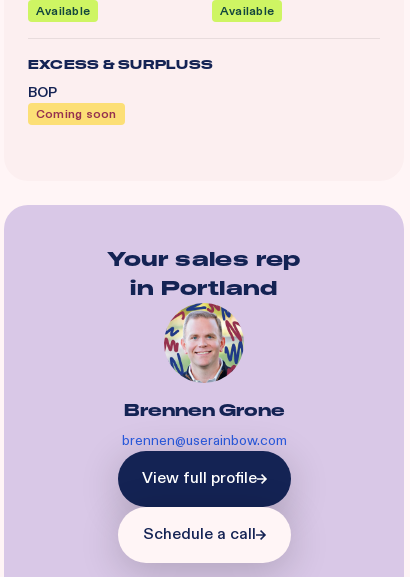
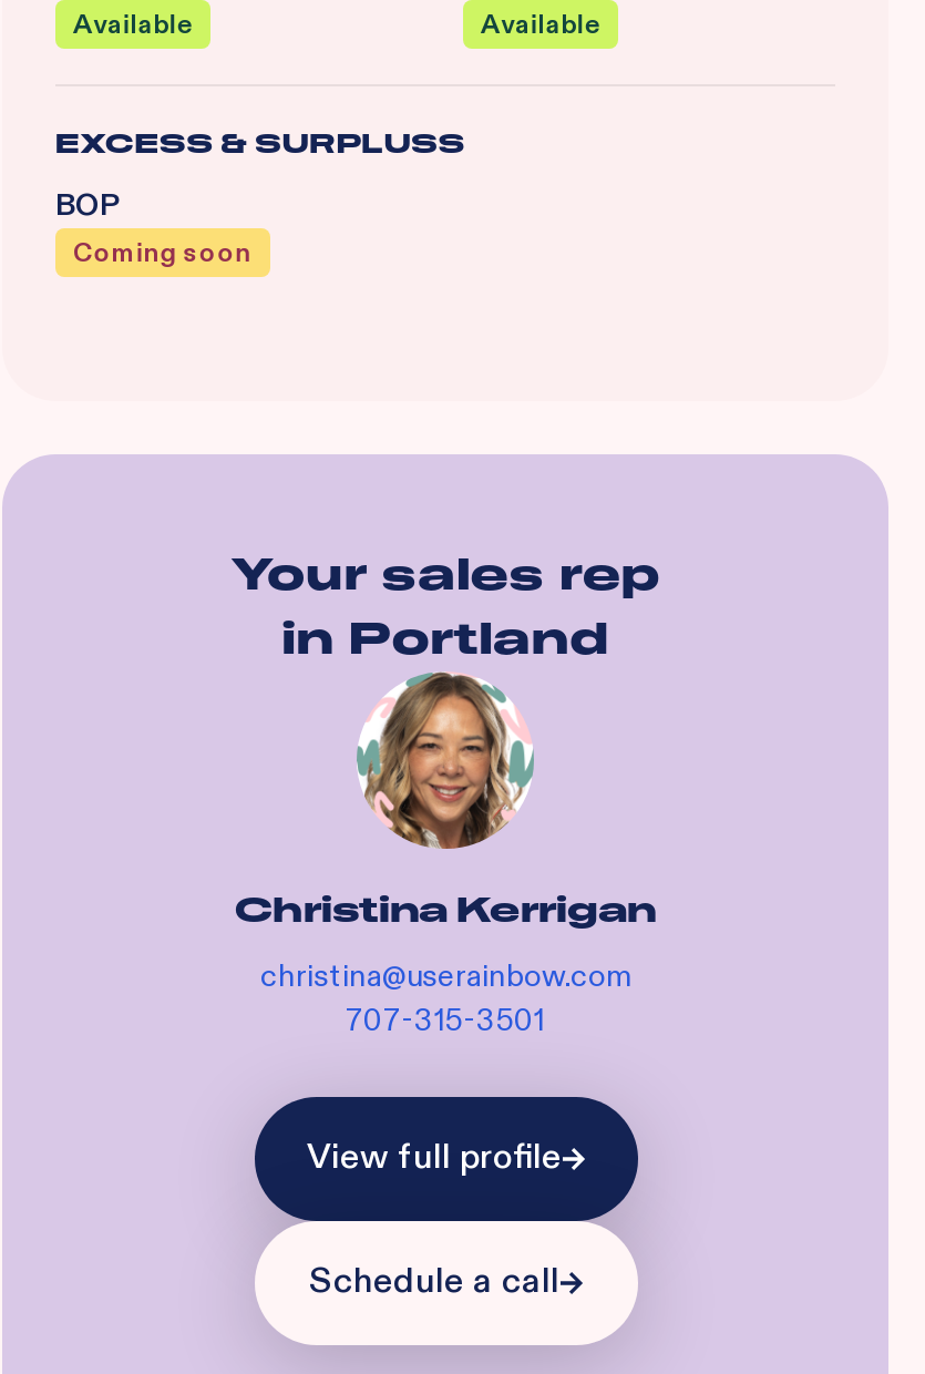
- [image]
+ [image]

- Brennen Grone
+ Christina Kerrigan

- brennen@userainbow.com
+ christina@userainbow.com
+ 707-315-3501
